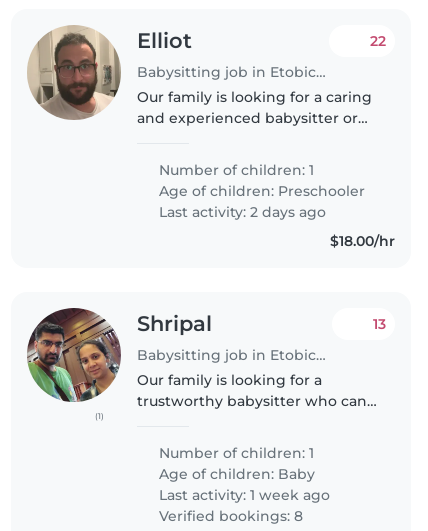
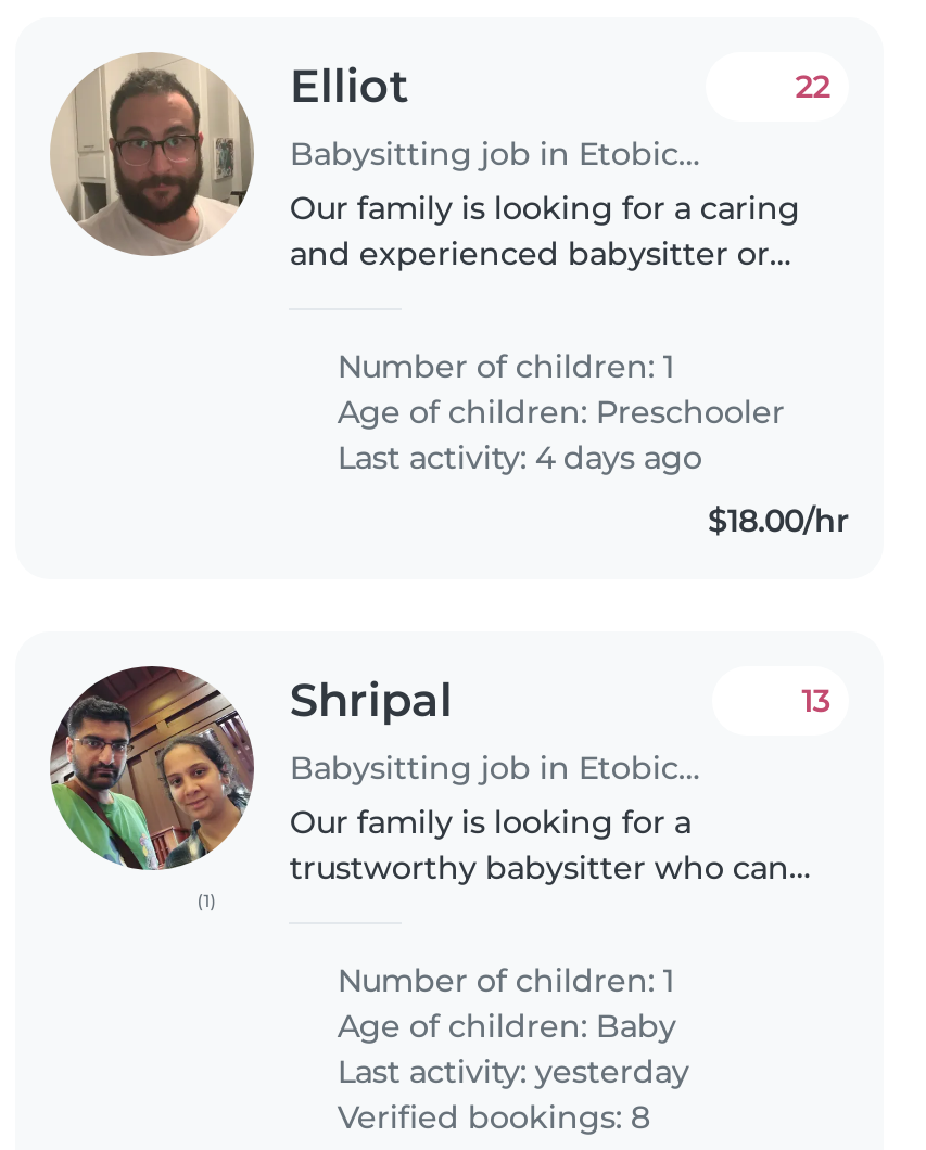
- Last activity: 2 days ago
+ Last activity: 4 days ago

- Last activity: 1 week ago
+ Last activity: yesterday
